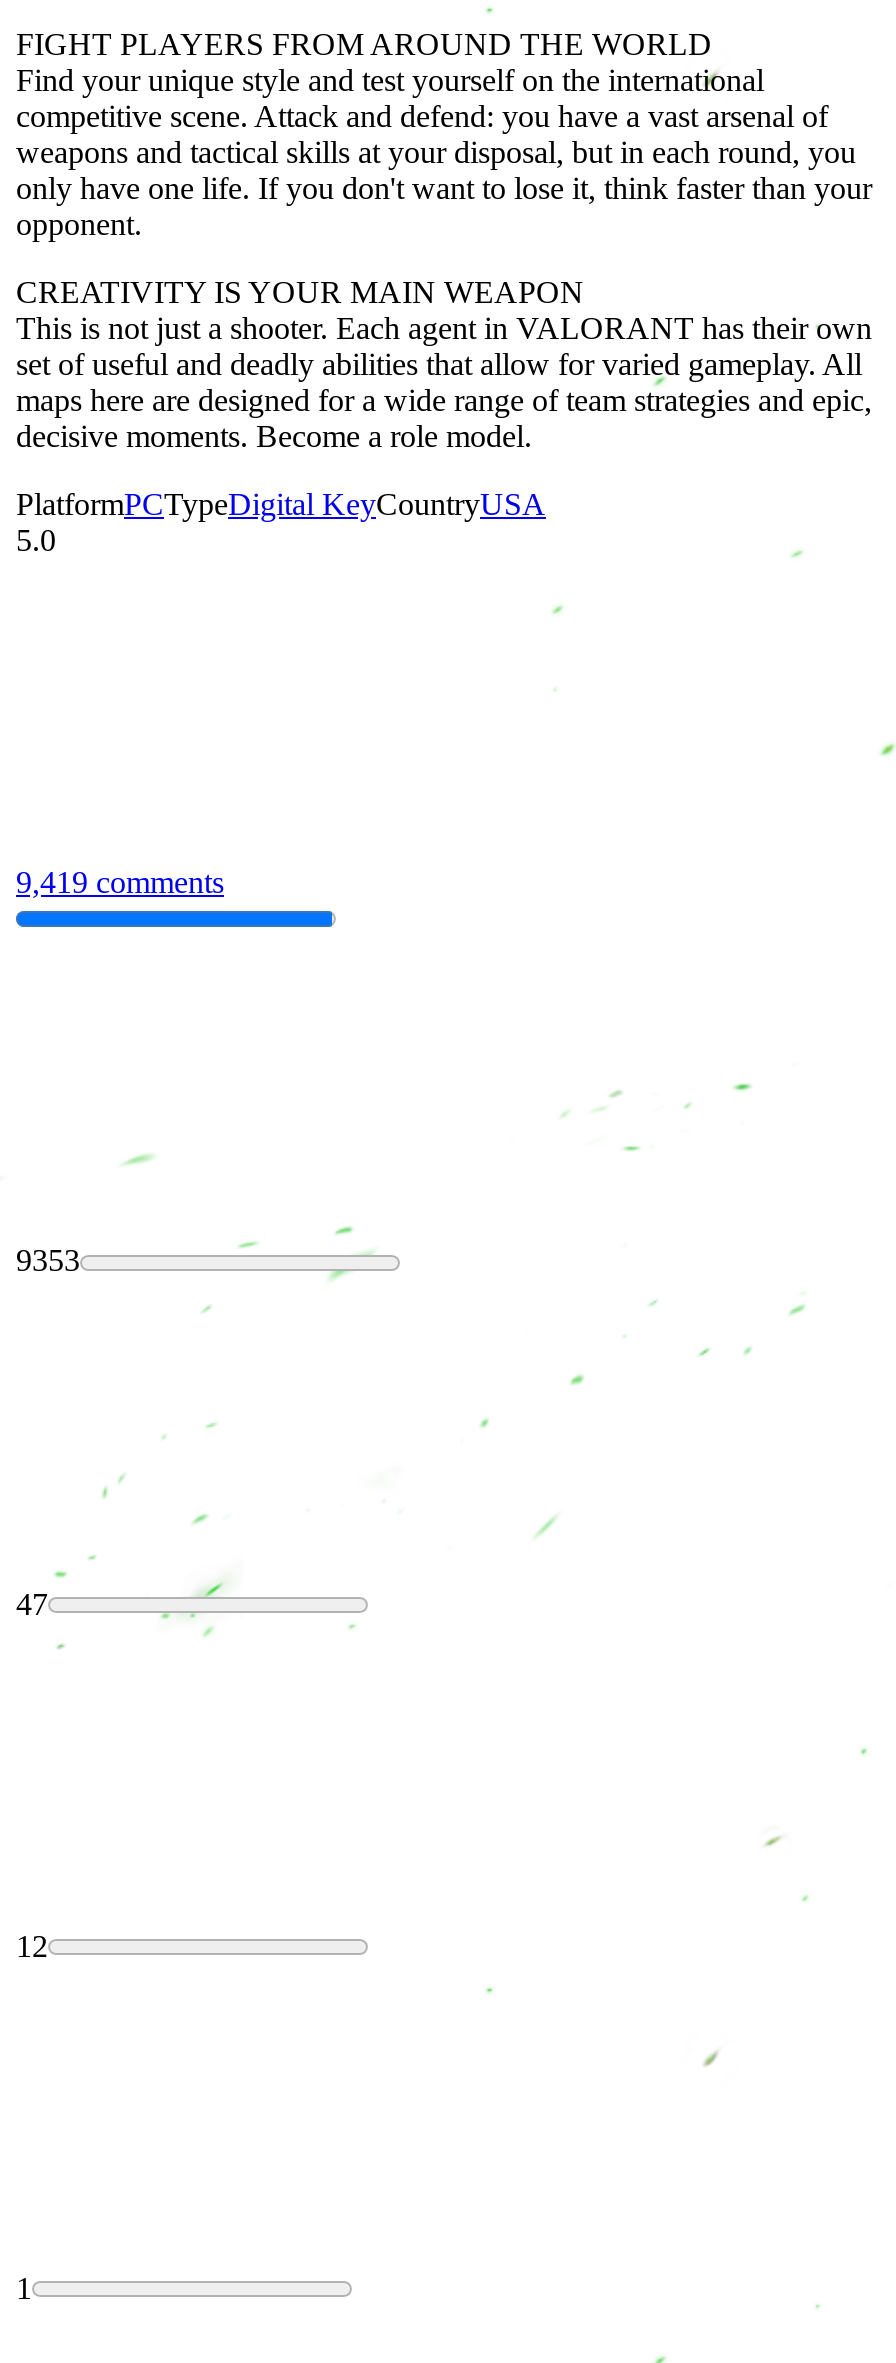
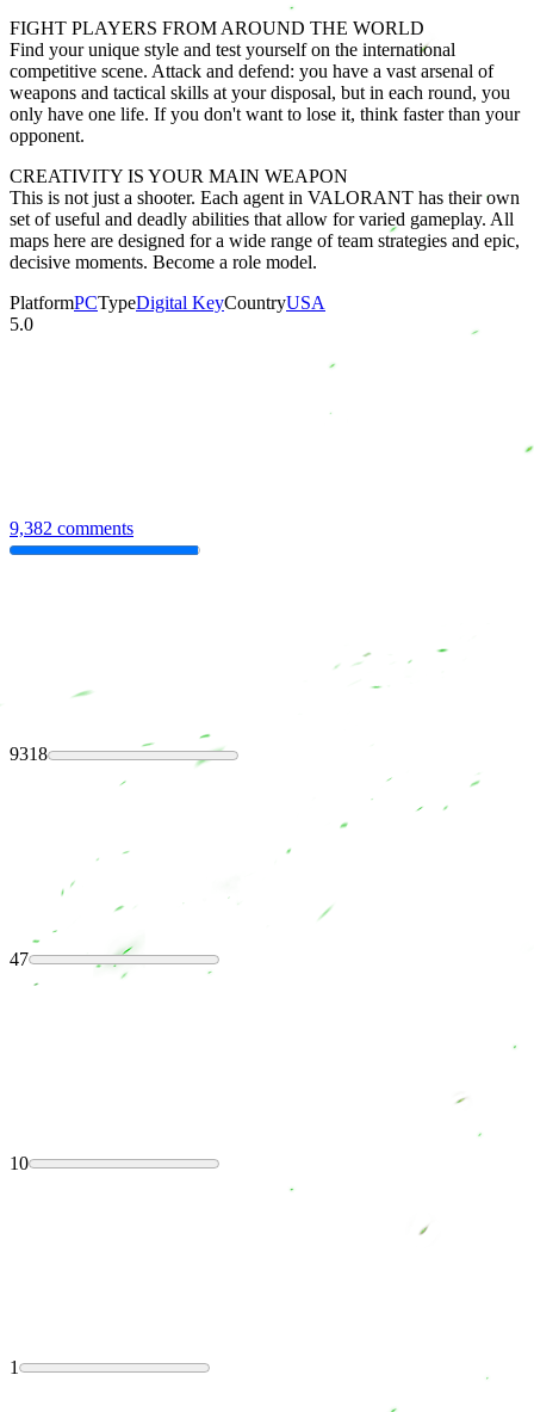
- 9,419 comments
+ 9,382 comments

- 9353
+ 9318

- 12
+ 10
